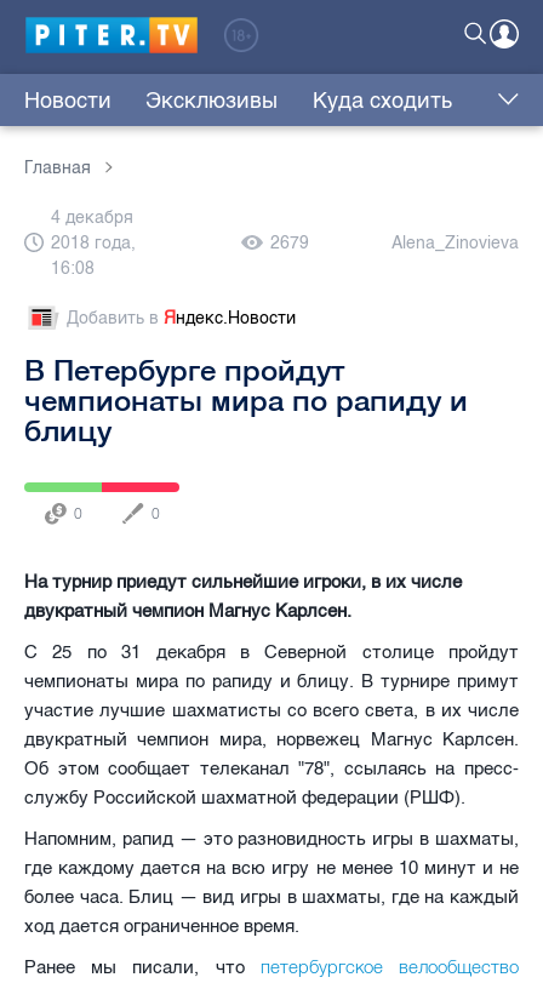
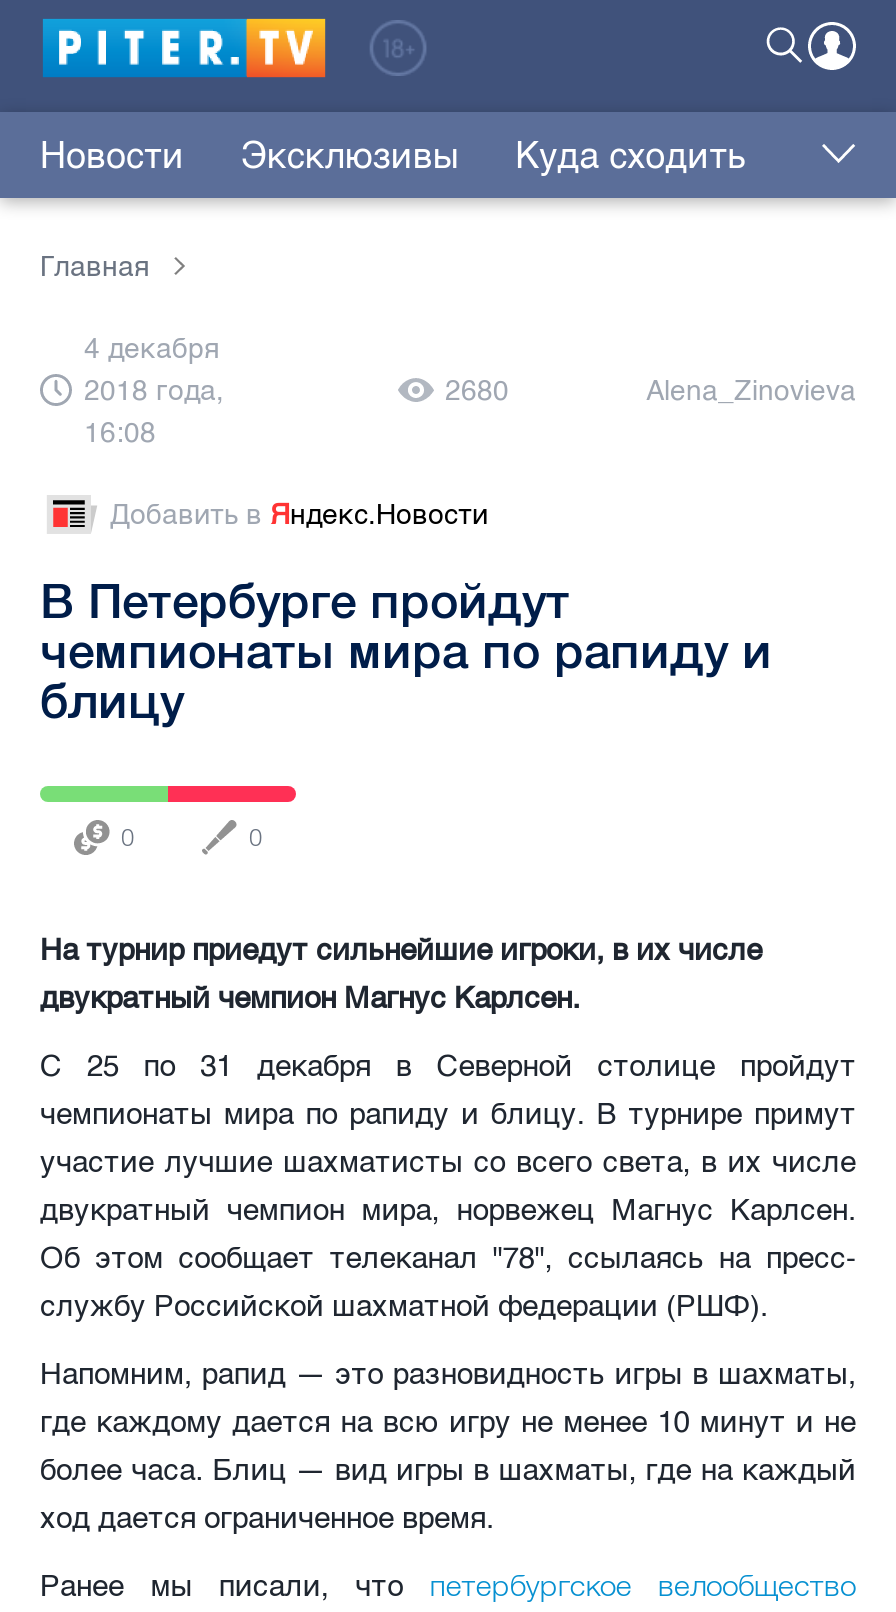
- 2679
+ 2680
